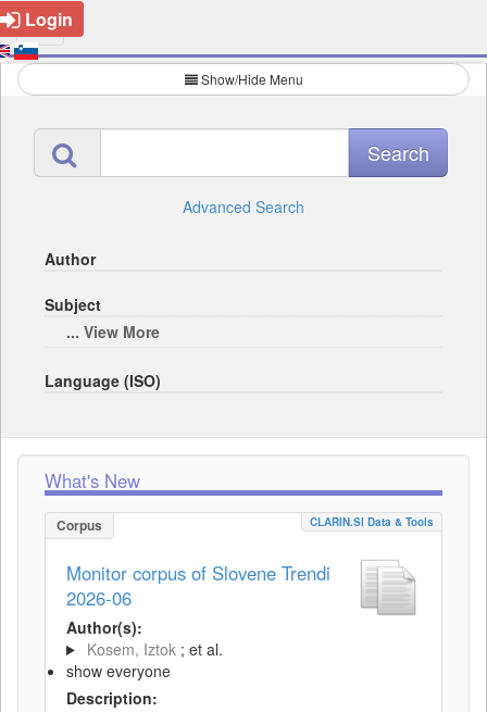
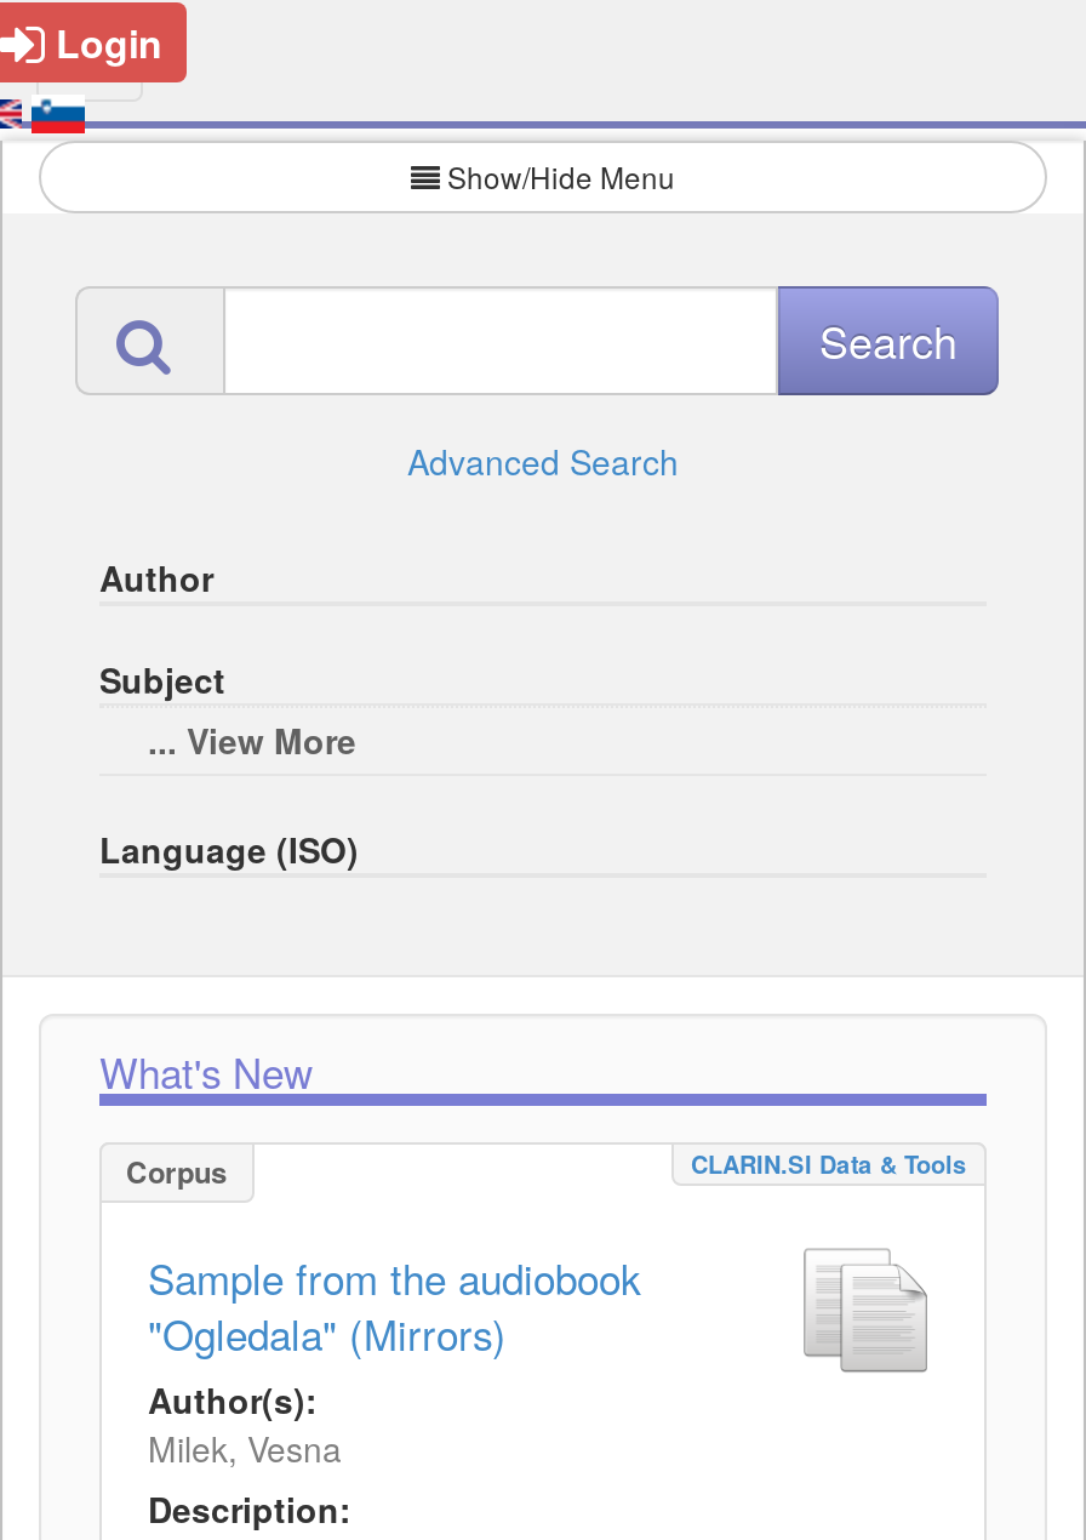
- Monitor corpus of Slovene Trendi
- 2026-06
+ Sample from the audiobook
+ "Ogledala" (Mirrors)

- Kosem, Iztok ; et al.
- show everyone
+ Milek, Vesna
